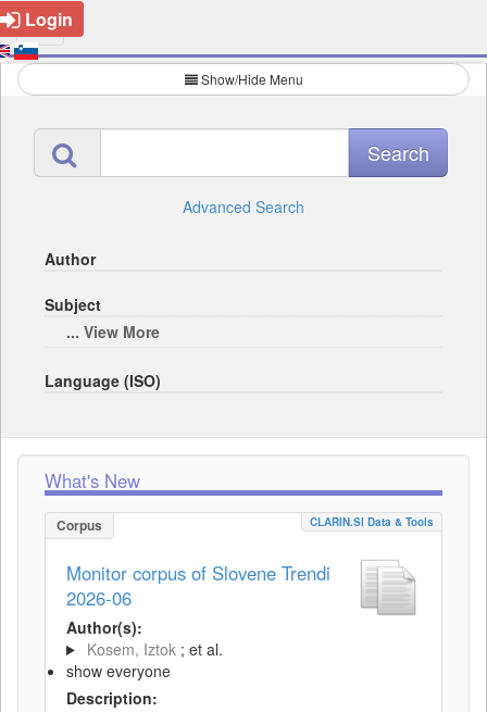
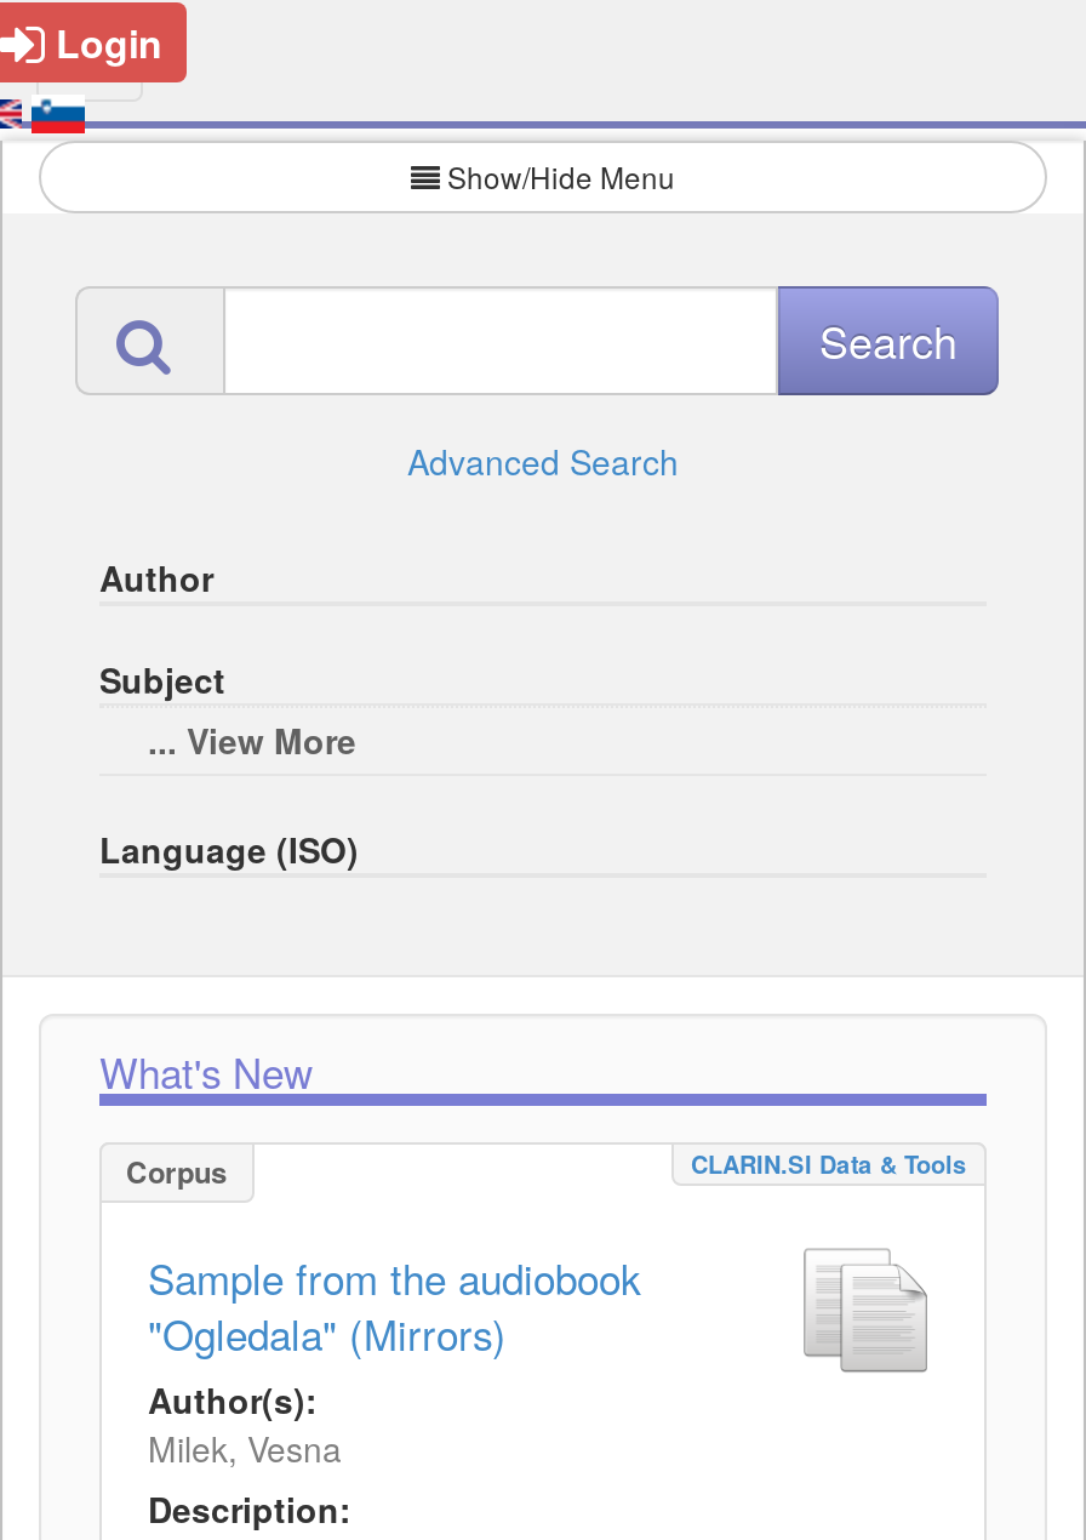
- Monitor corpus of Slovene Trendi
- 2026-06
+ Sample from the audiobook
+ "Ogledala" (Mirrors)

- Kosem, Iztok ; et al.
- show everyone
+ Milek, Vesna
